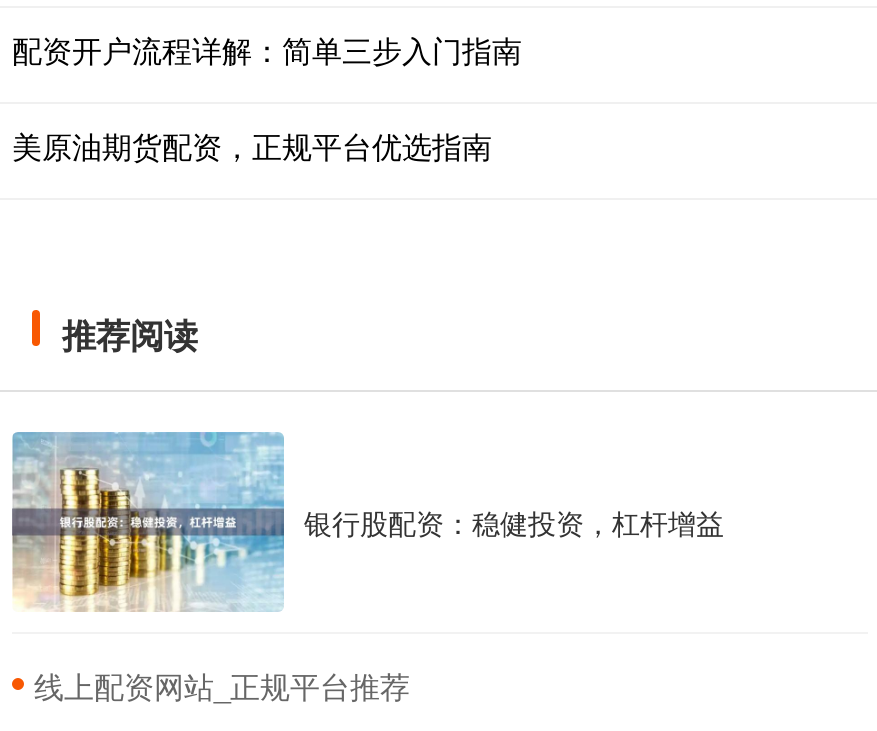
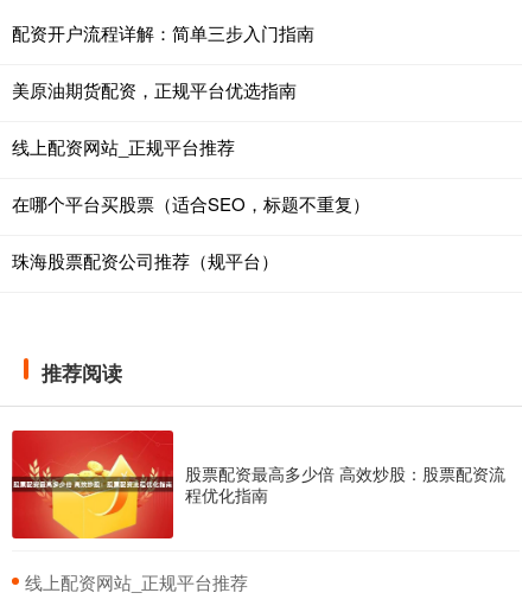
+ 线上配资网站_正规平台推荐
+ 在哪个平台买股票（适合SEO，标题不重复）
+ 珠海股票配资公司推荐（规平台）

- [image]
- 银行股配资：稳健投资，杠杆增益
+ [image]
+ 股票配资最高多少倍 高效炒股：股票配资流
+ 程优化指南
